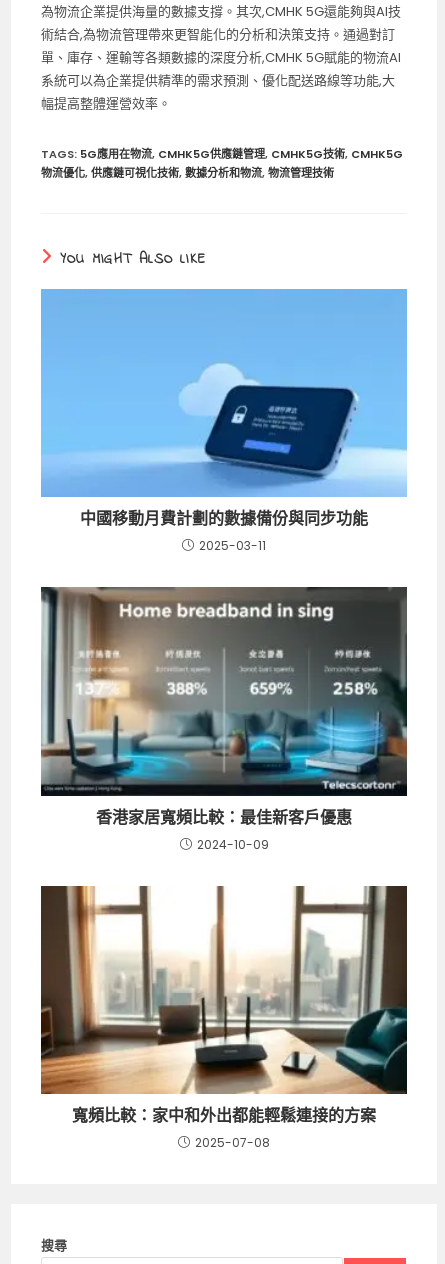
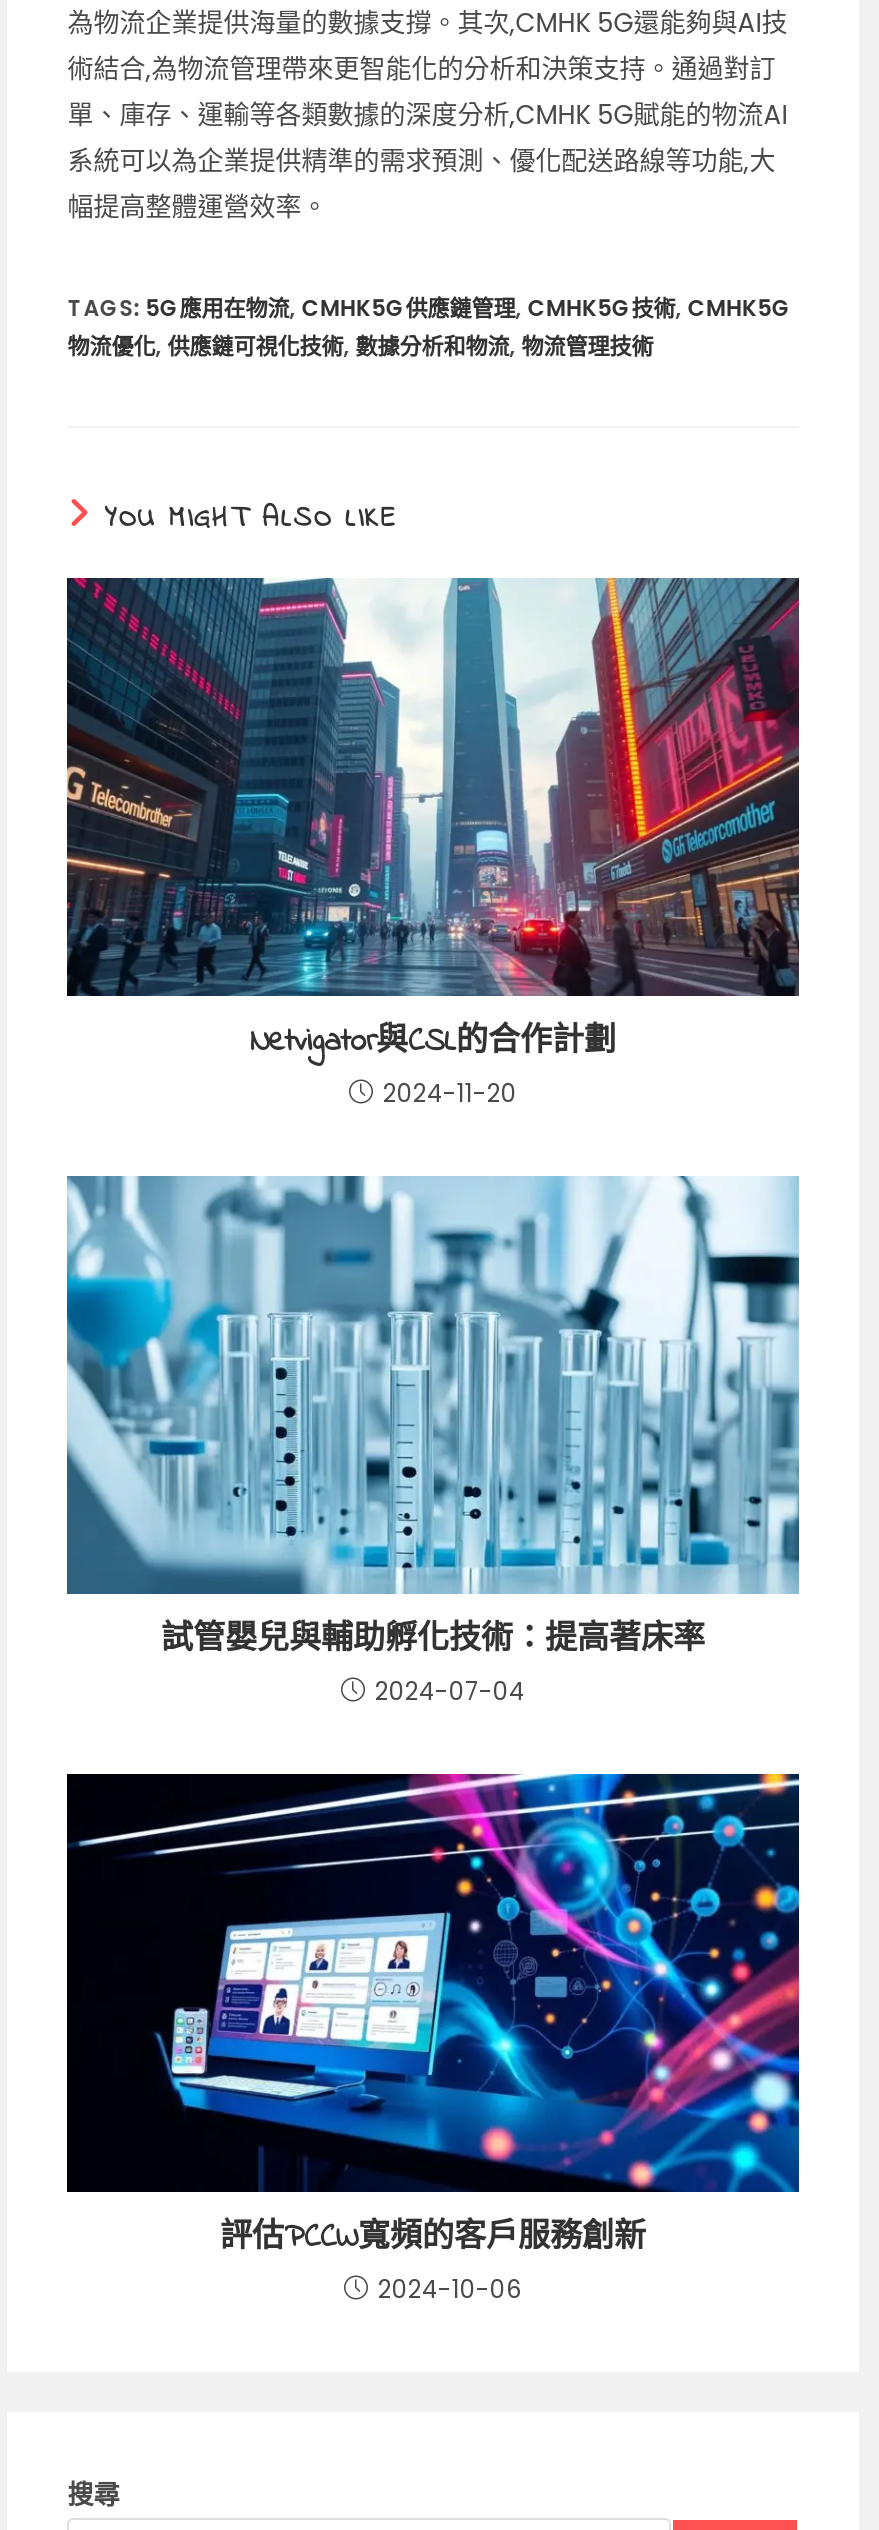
- [image]
- 中國移動月費計劃的數據備份與同步功能
- 2025-03-11
+ [image]
+ Netvigator與CSL的合作計劃
+ 2024-11-20

- [image]
- 香港家居寬頻比較：最佳新客戶優惠
- 2024-10-09
+ [image]
+ 試管嬰兒與輔助孵化技術：提高著床率
+ 2024-07-04

- [image]
- 寬頻比較：家中和外出都能輕鬆連接的方案
- 2025-07-08
+ [image]
+ 評估PCCW寬頻的客戶服務創新
+ 2024-10-06
